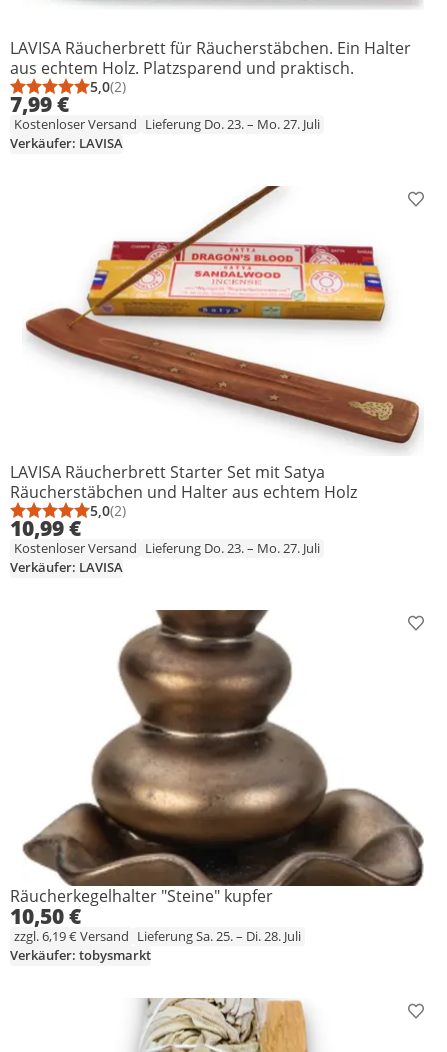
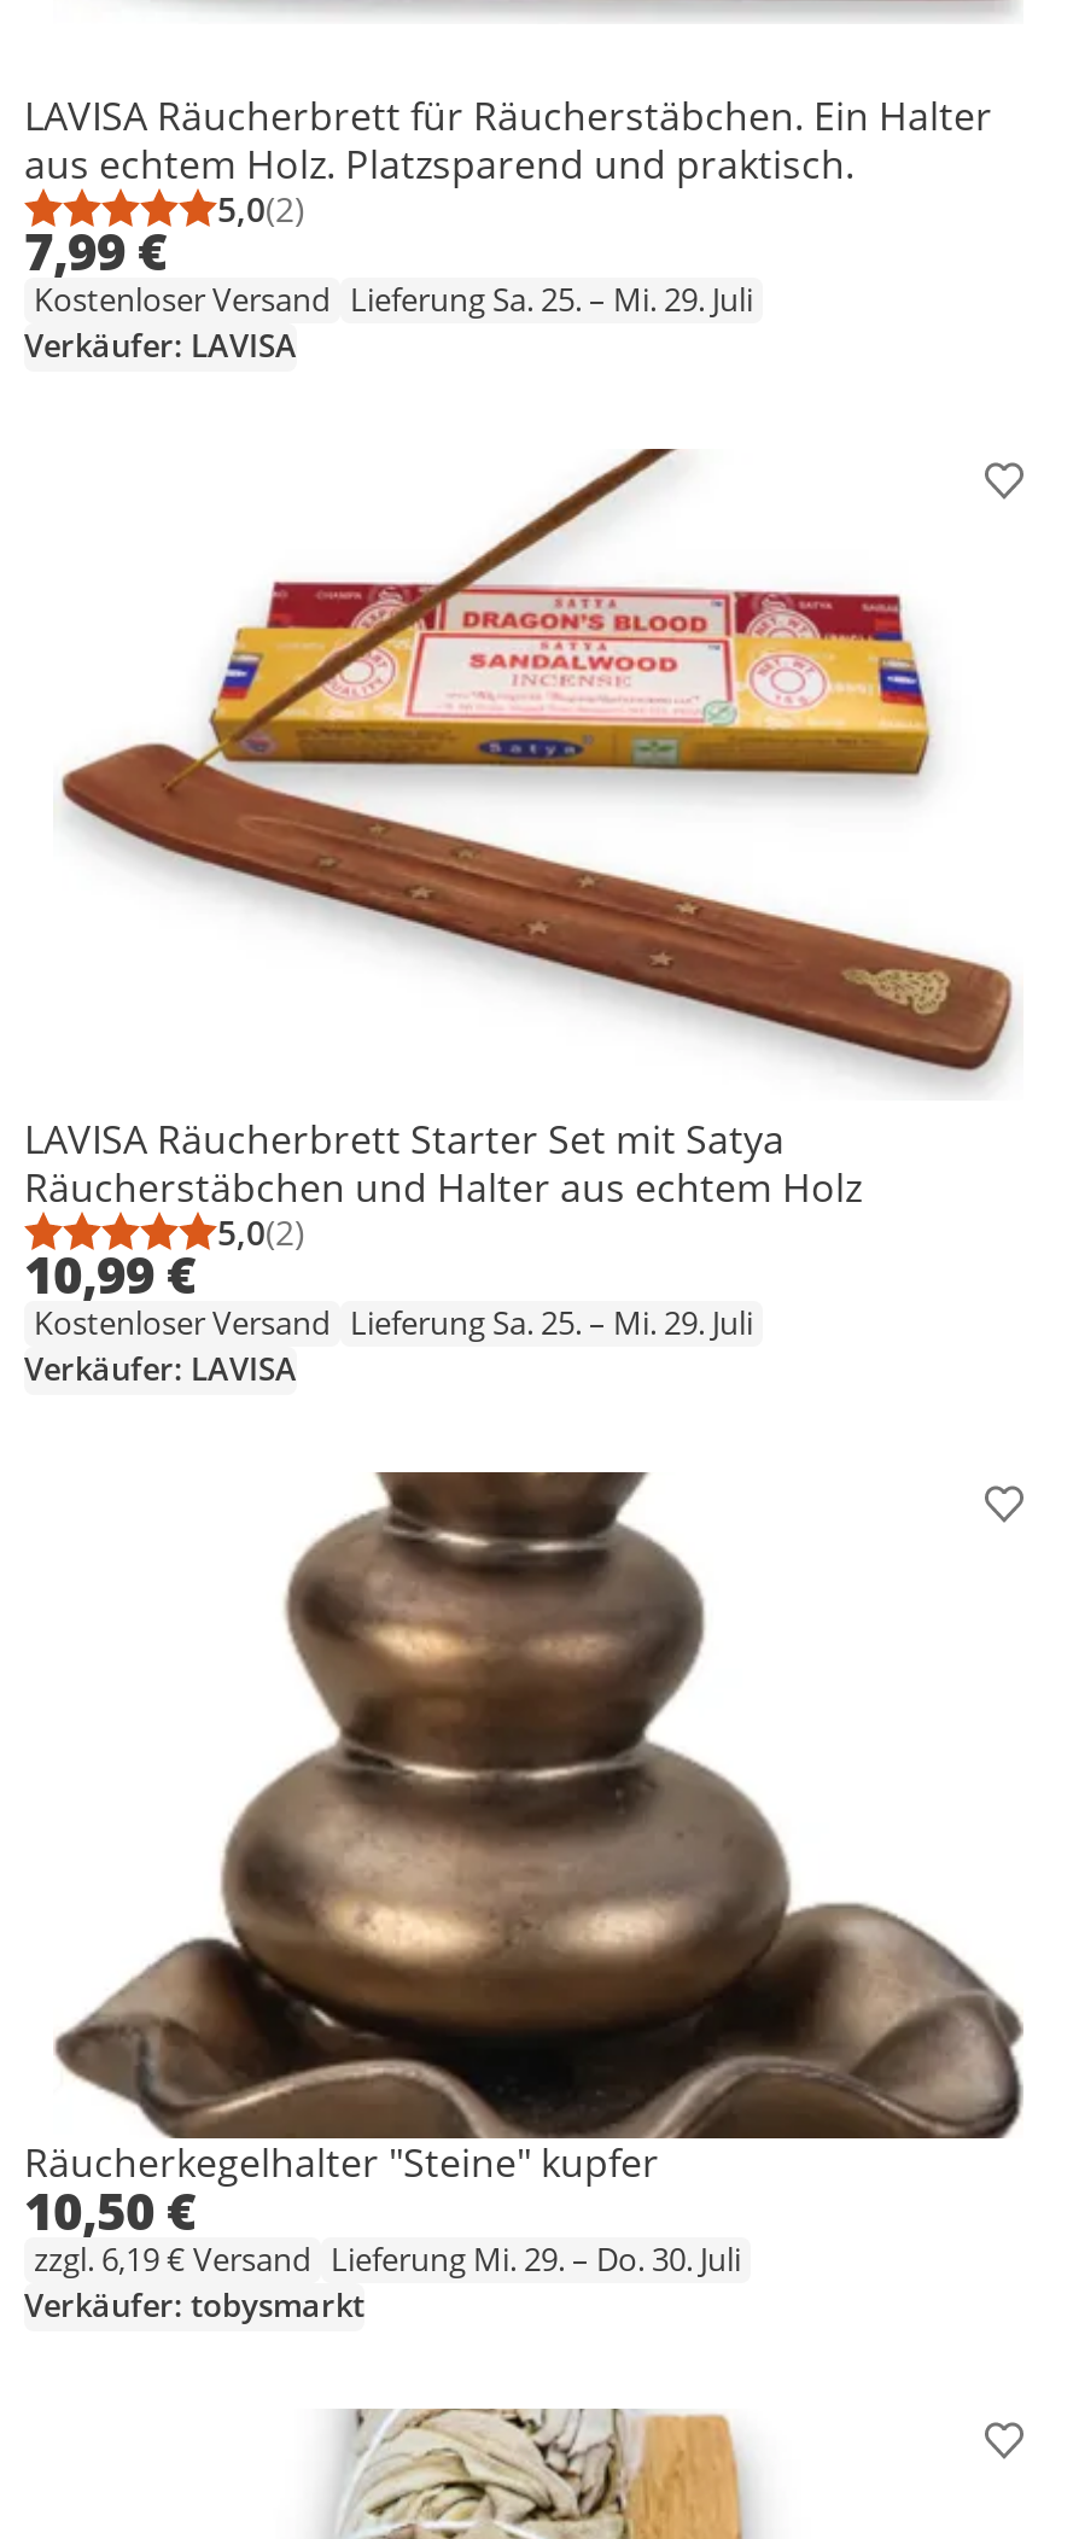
- Kostenloser Versand Lieferung Do. 23. – Mo. 27. Juli
+ Kostenloser Versand Lieferung Sa. 25. – Mi. 29. Juli

- Kostenloser Versand Lieferung Do. 23. – Mo. 27. Juli
+ Kostenloser Versand Lieferung Sa. 25. – Mi. 29. Juli

- zzgl. 6,19 € Versand Lieferung Sa. 25. – Di. 28. Juli
+ zzgl. 6,19 € Versand Lieferung Mi. 29. – Do. 30. Juli
